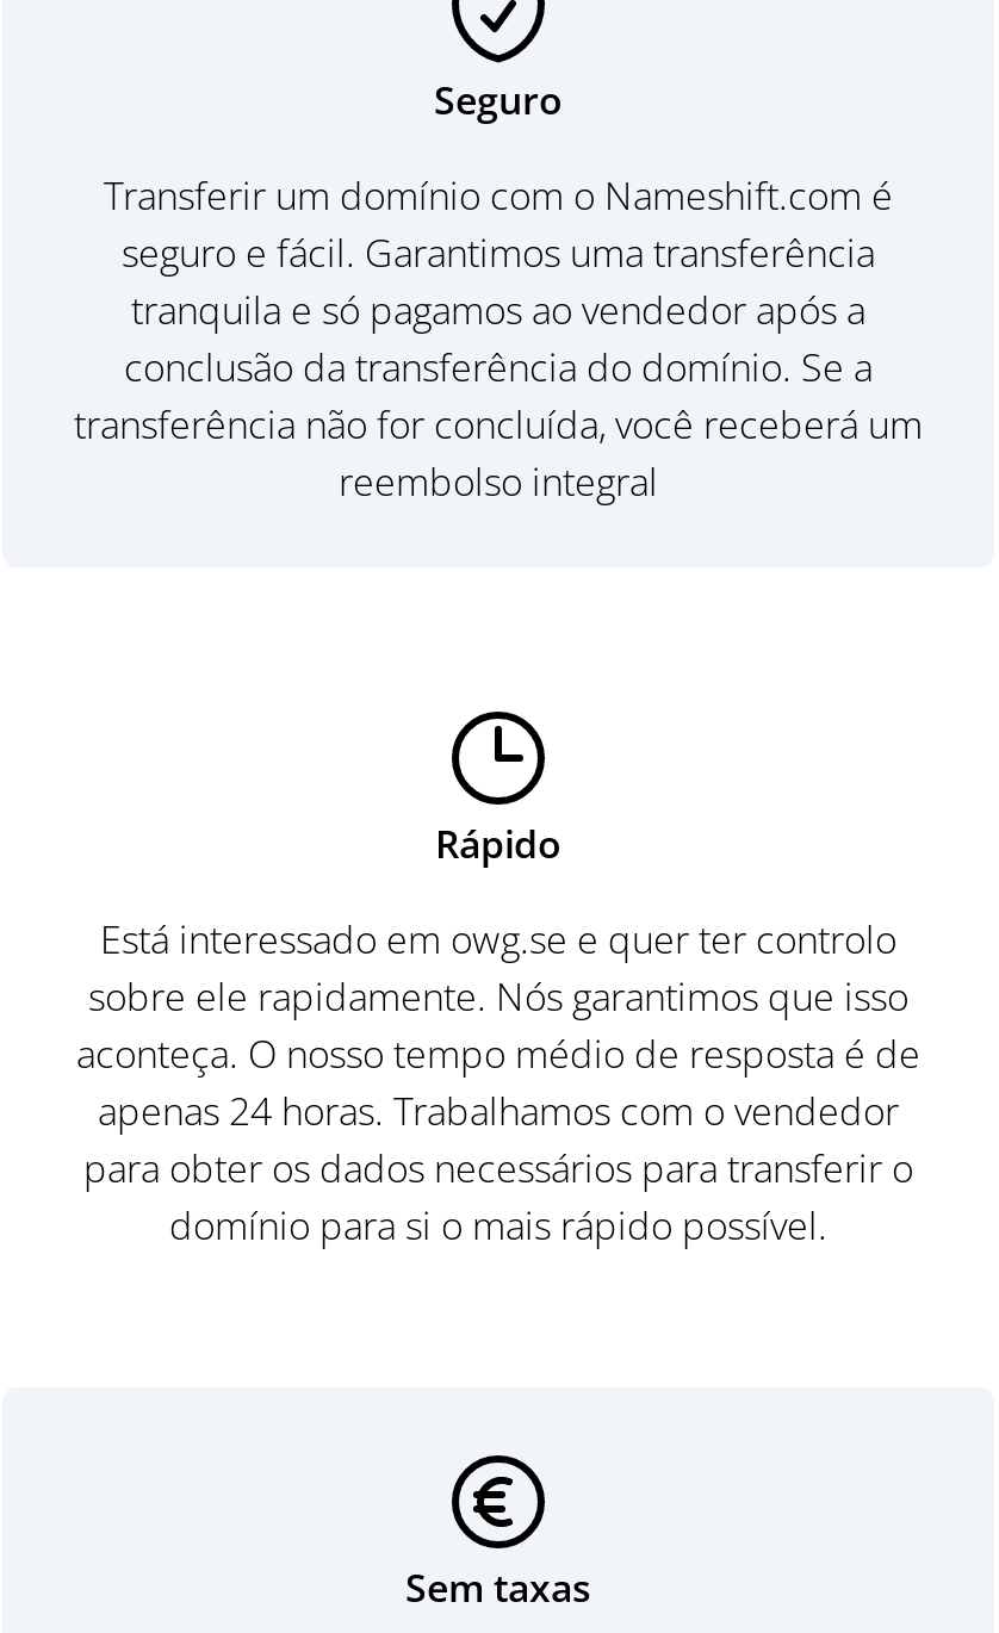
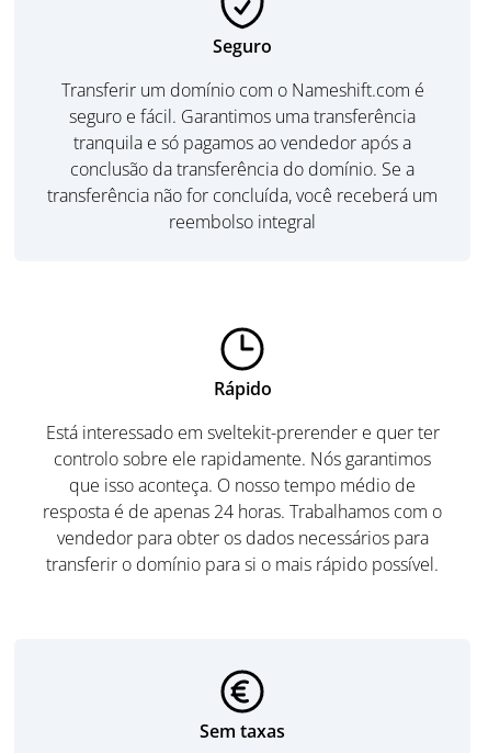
- Está interessado em owg.se e quer ter controlo
- sobre ele rapidamente. Nós garantimos que isso
- aconteça. O nosso tempo médio de resposta é de
- apenas 24 horas. Trabalhamos com o vendedor
- para obter os dados necessários para transferir o
- domínio para si o mais rápido possível.
+ Está interessado em sveltekit-prerender e quer ter
+ controlo sobre ele rapidamente. Nós garantimos
+ que isso aconteça. O nosso tempo médio de
+ resposta é de apenas 24 horas. Trabalhamos com o
+ vendedor para obter os dados necessários para
+ transferir o domínio para si o mais rápido possível.
